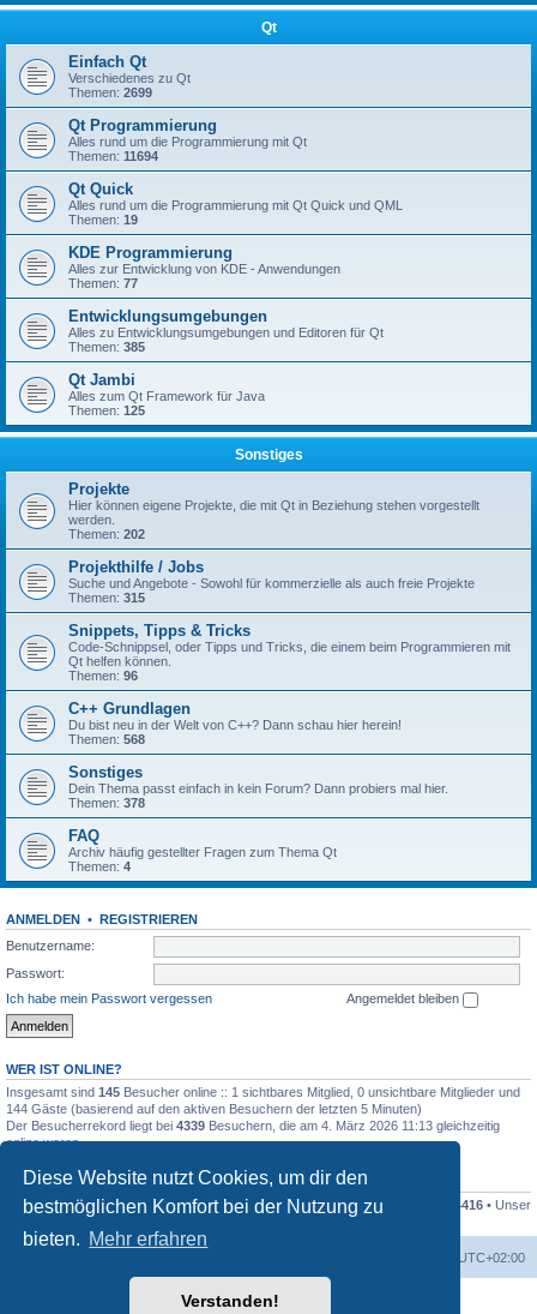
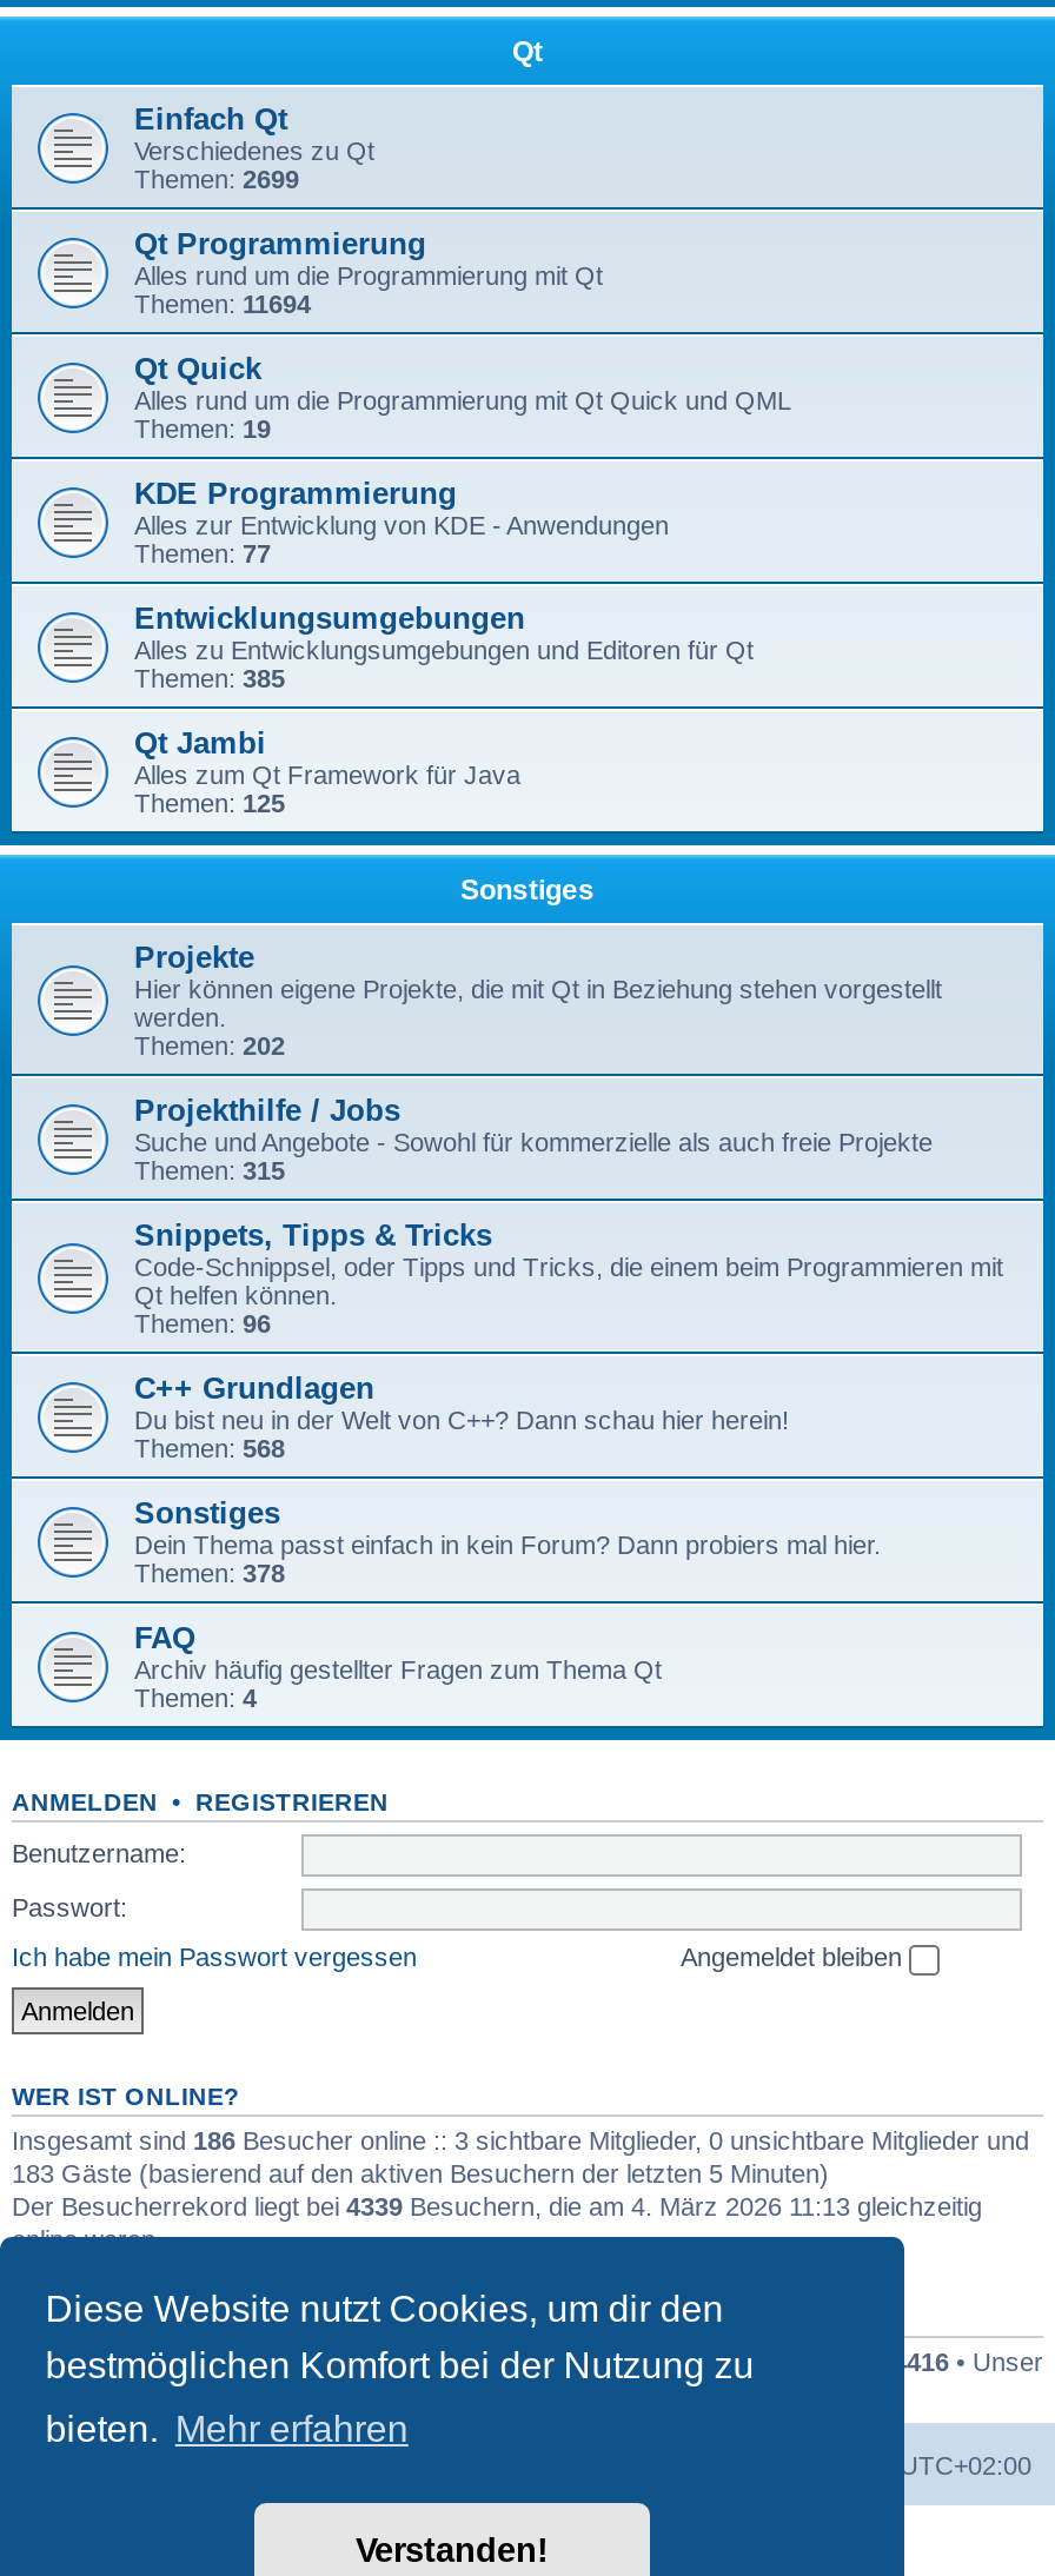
- Insgesamt sind 145 Besucher online :: 1 sichtbares Mitglied, 0 unsichtbare Mitglieder und
+ Insgesamt sind 186 Besucher online :: 3 sichtbare Mitglieder, 0 unsichtbare Mitglieder und

- 144 Gäste (basierend auf den aktiven Besuchern der letzten 5 Minuten)
+ 183 Gäste (basierend auf den aktiven Besuchern der letzten 5 Minuten)
